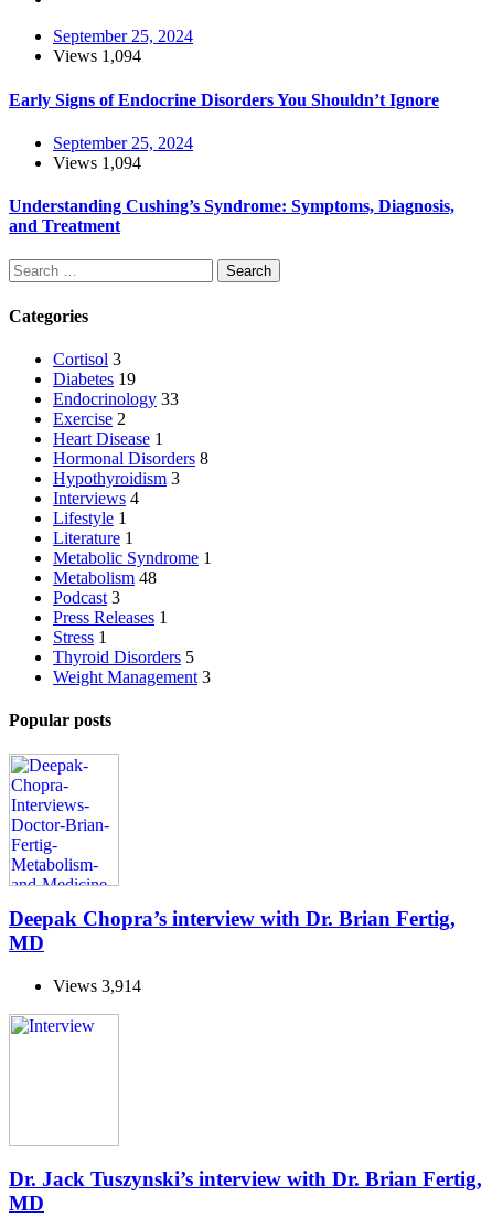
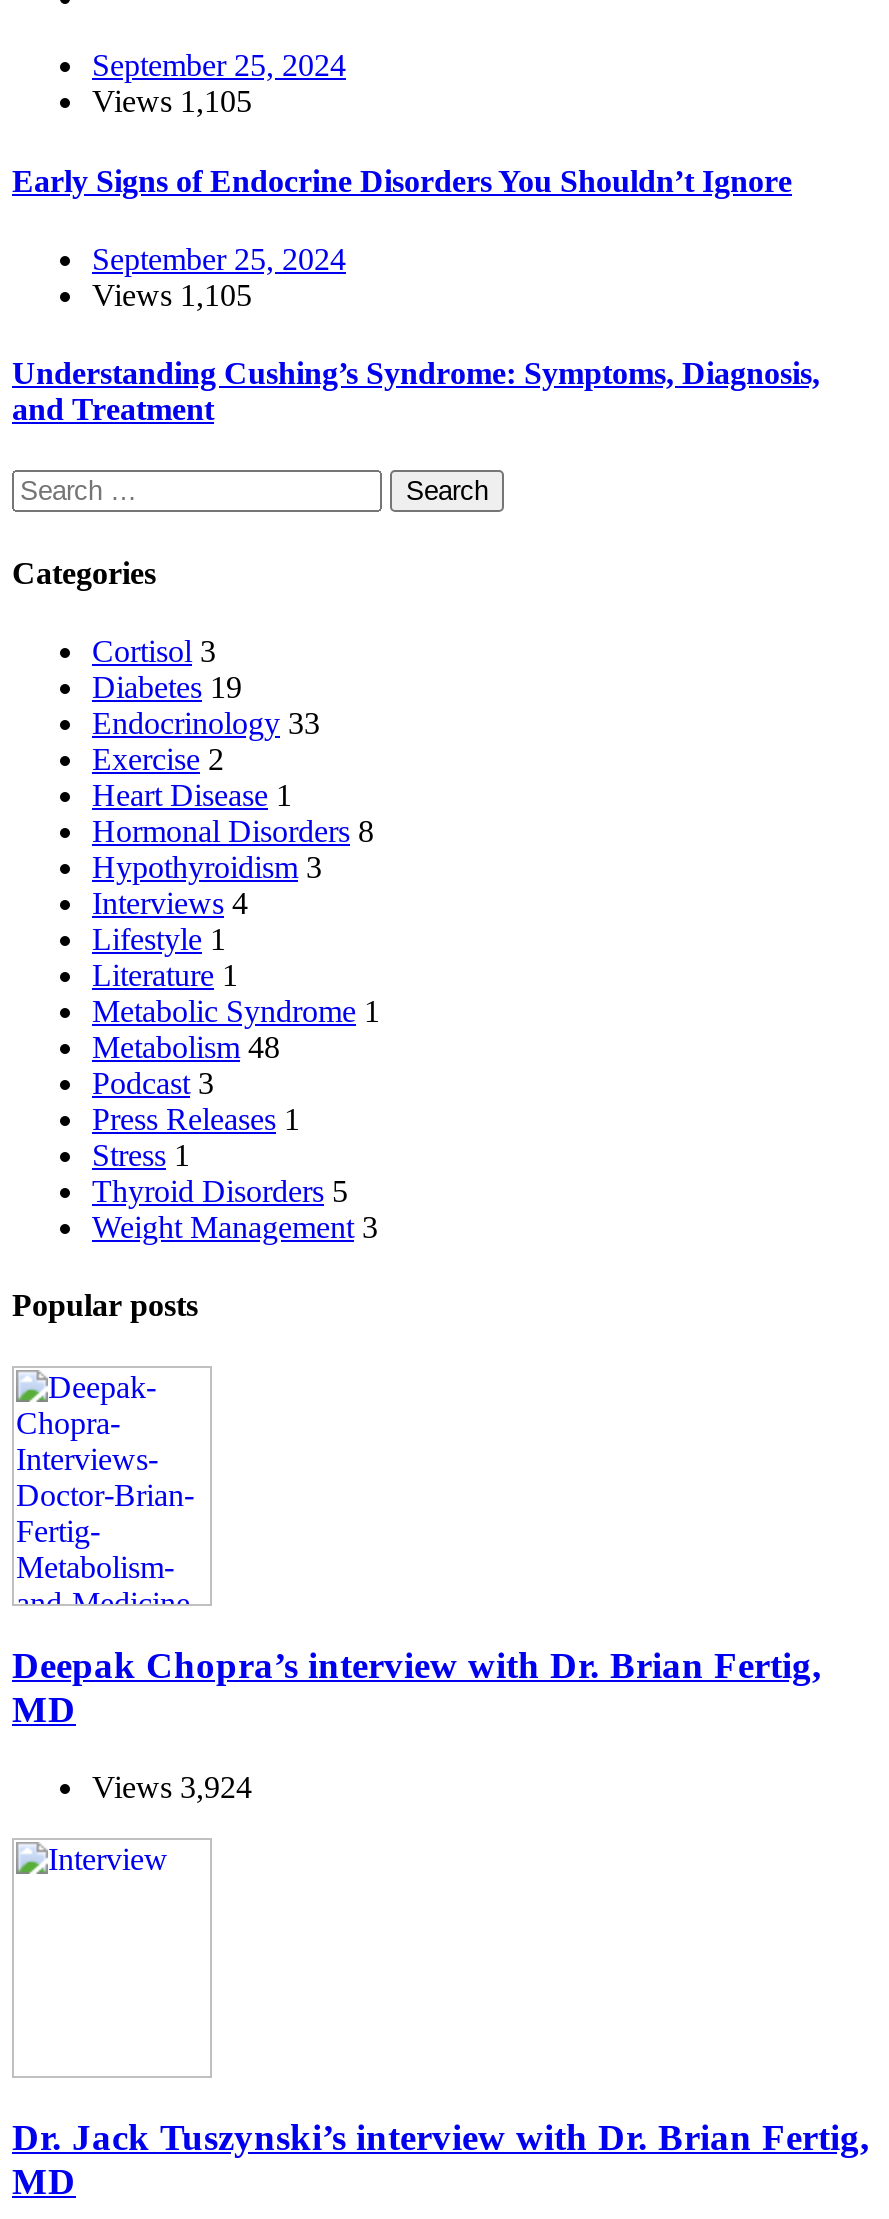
- Views 1,094
+ Views 1,105

- Views 1,094
+ Views 1,105

- Views 3,914
+ Views 3,924
